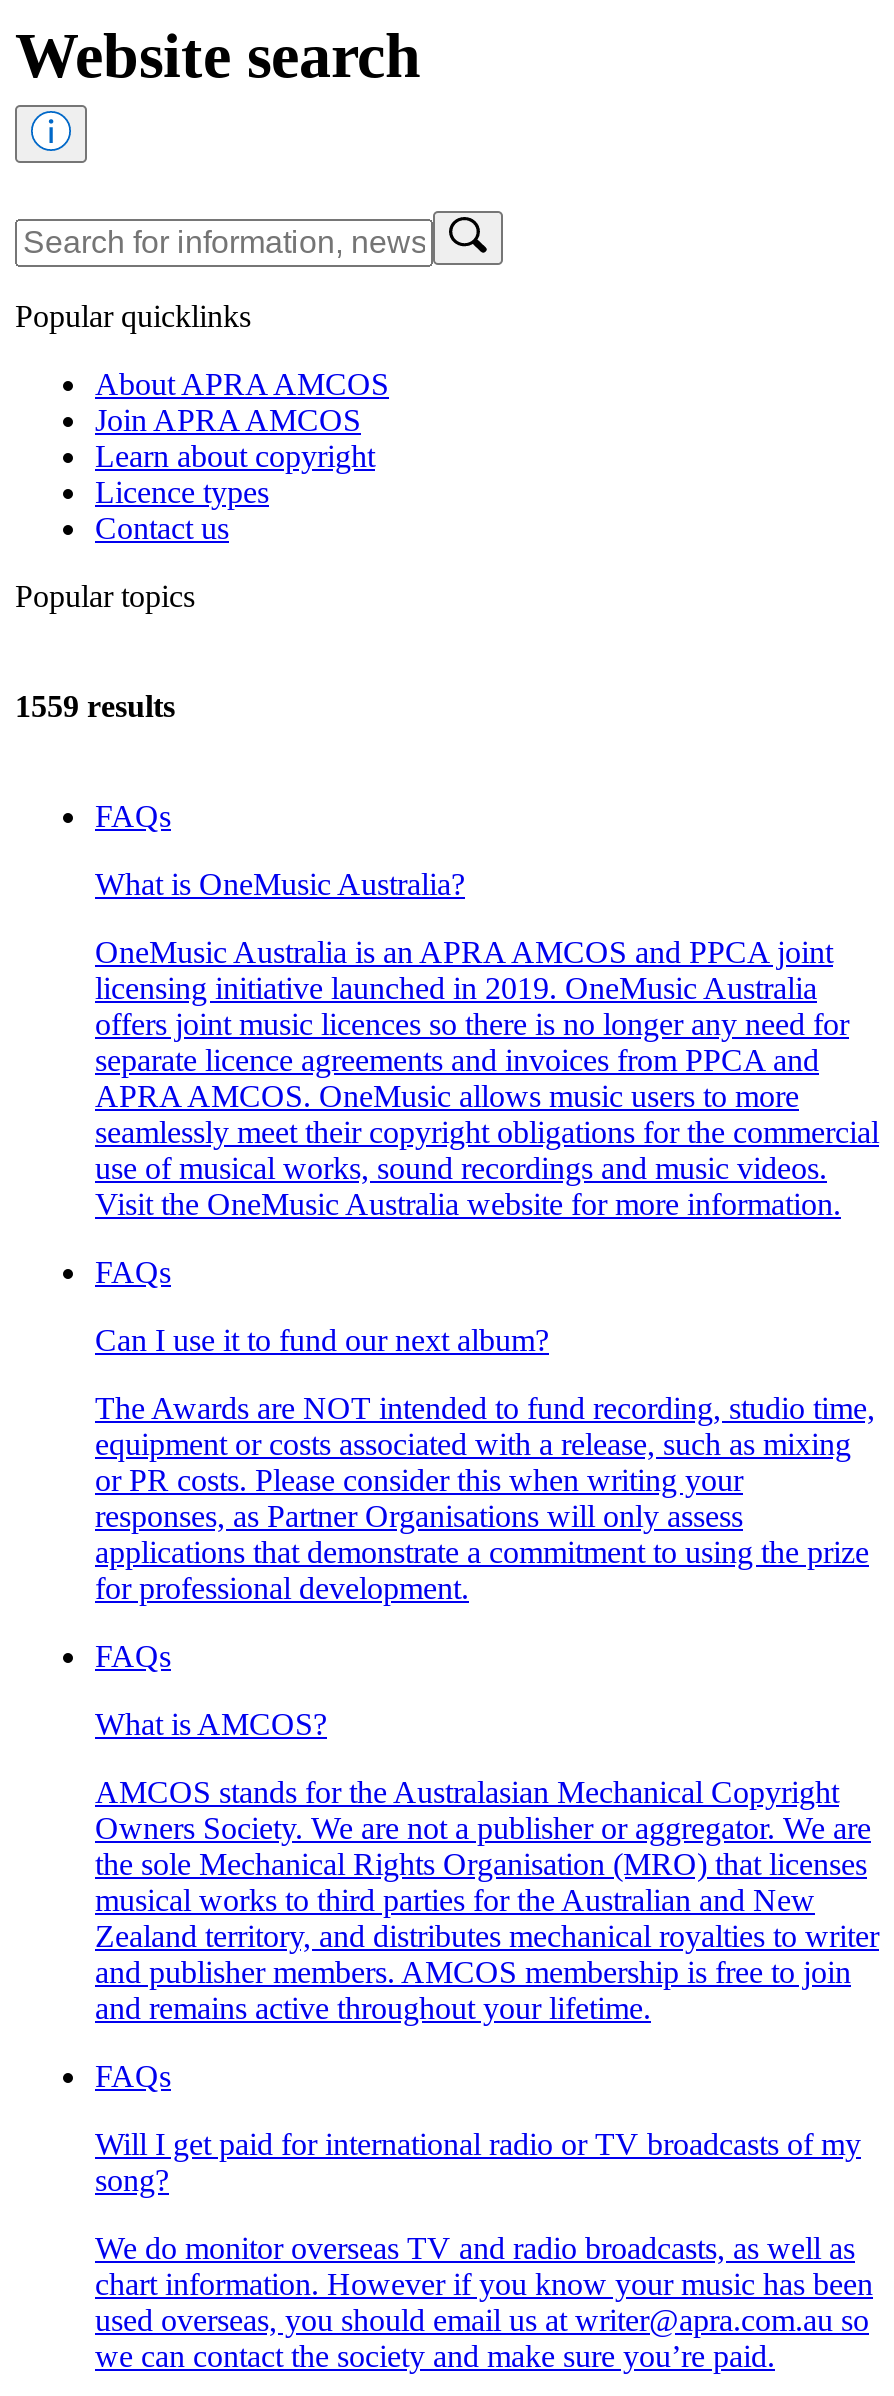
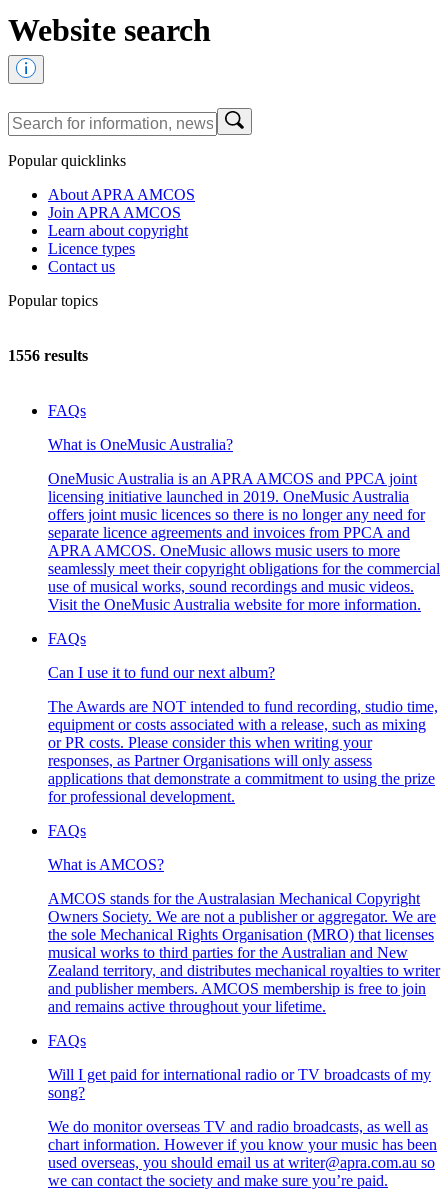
- 1559 results
+ 1556 results
